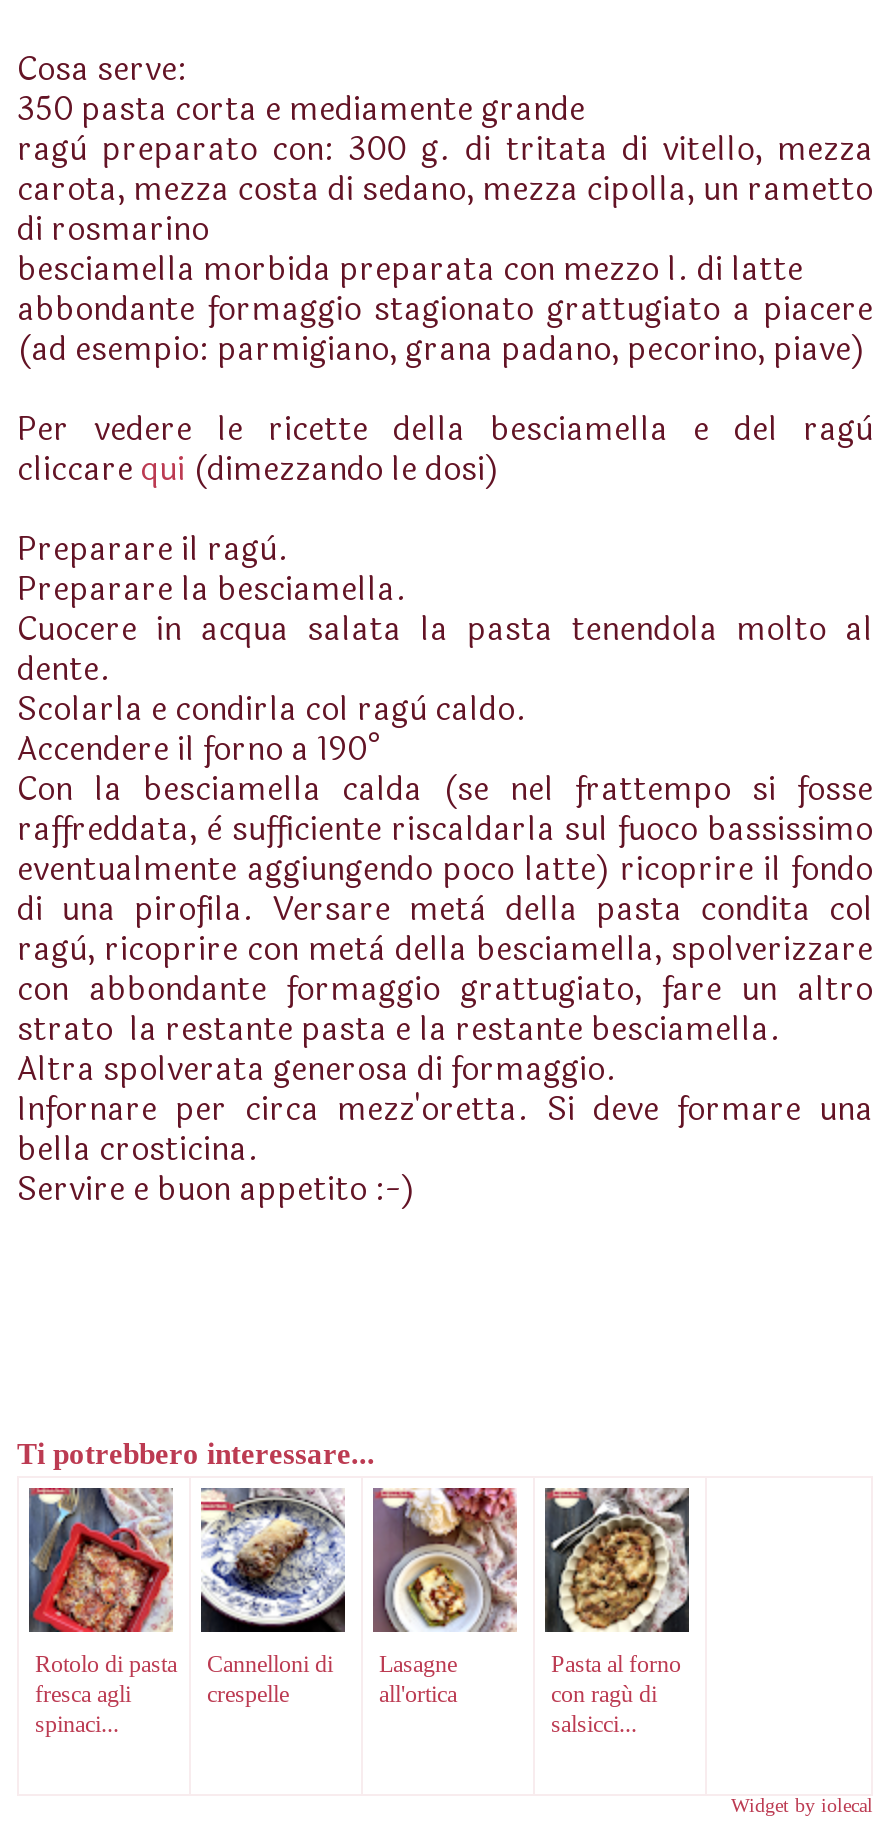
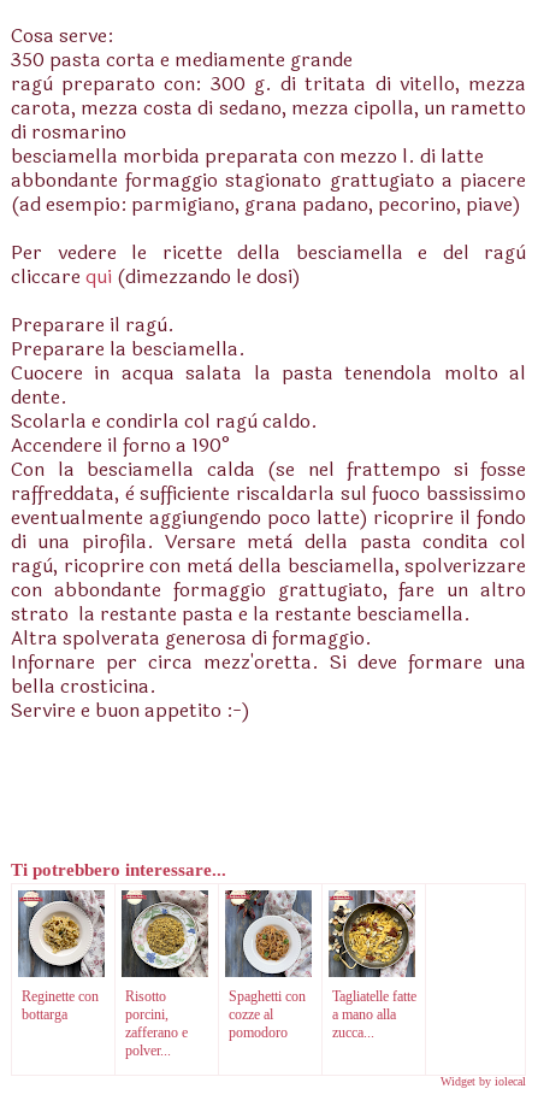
- [image]
- Rotolo di pasta
- fresca agli
- spinaci...
+ [image]
+ Reginette con
+ bottarga

- [image]
- Cannelloni di
- crespelle
+ [image]
+ Risotto
+ porcini,
+ zafferano e
+ polver...

- [image]
- Lasagne
- all'ortica
+ [image]
+ Spaghetti con
+ cozze al
+ pomodoro

- [image]
- Pasta al forno
- con ragù di
- salsicci...
+ [image]
+ Tagliatelle fatte
+ a mano alla
+ zucca...
